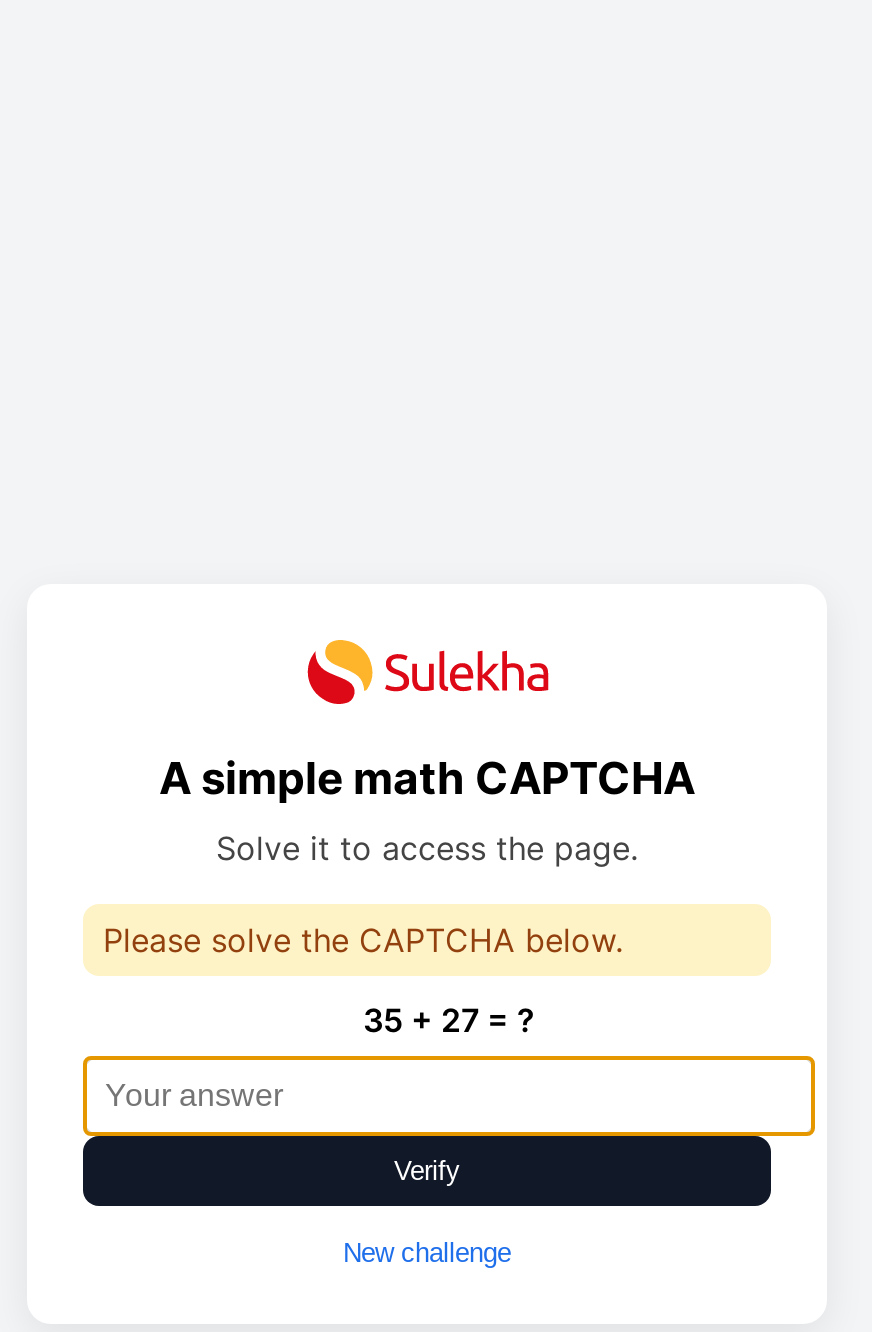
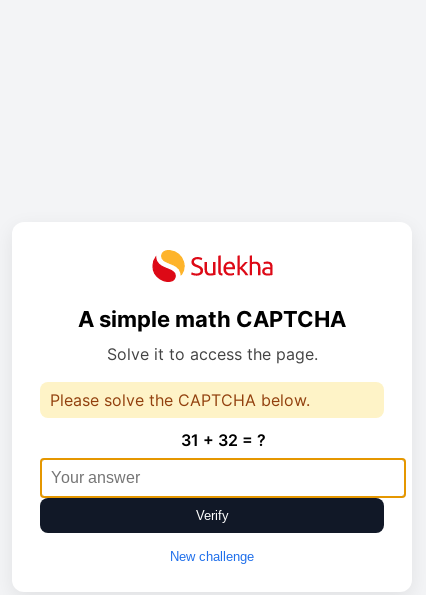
- 35 + 27 = ?
+ 31 + 32 = ?
